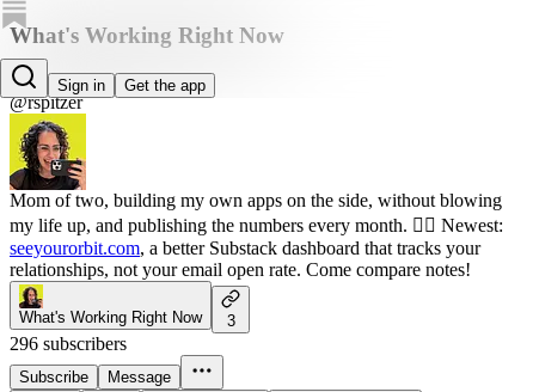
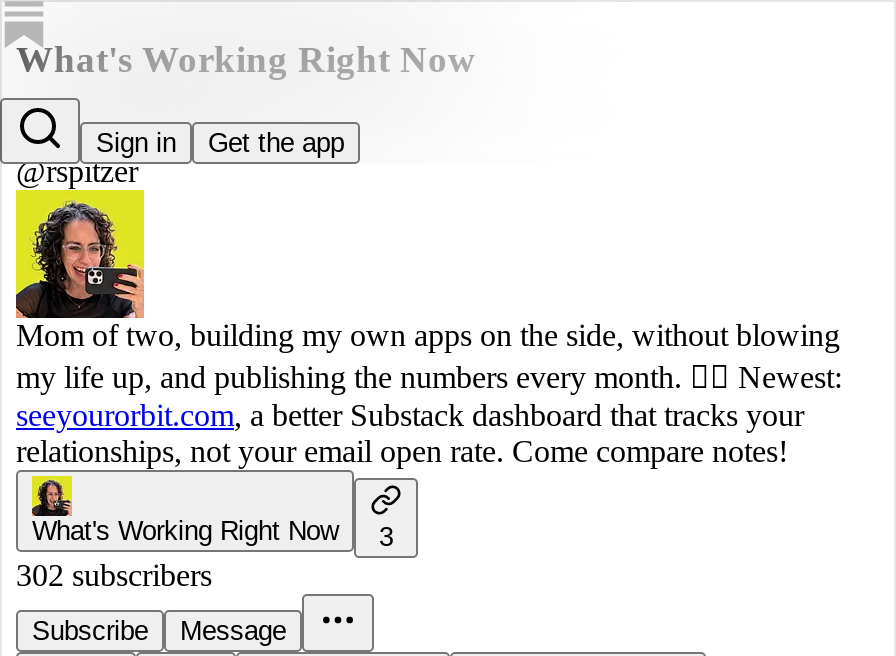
- 296 subscribers
+ 302 subscribers
